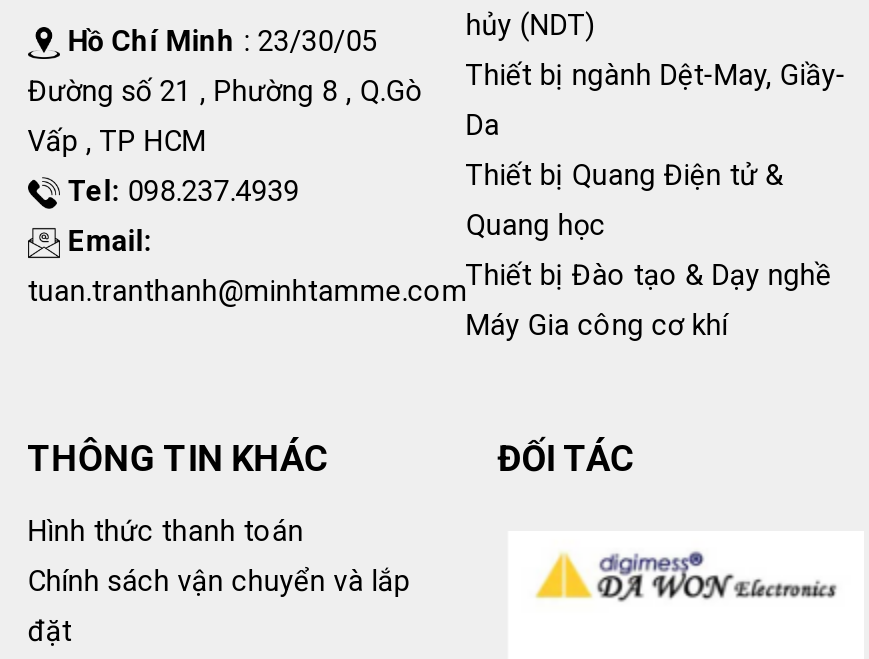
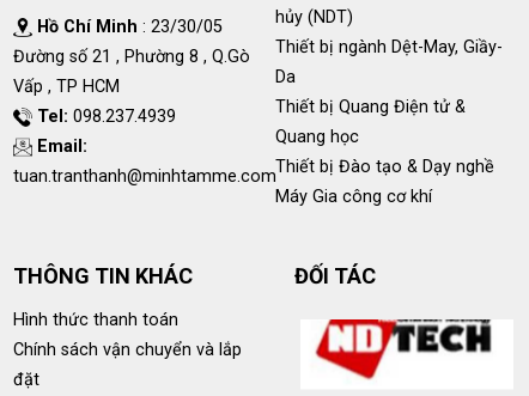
- [image]
+ [image]
